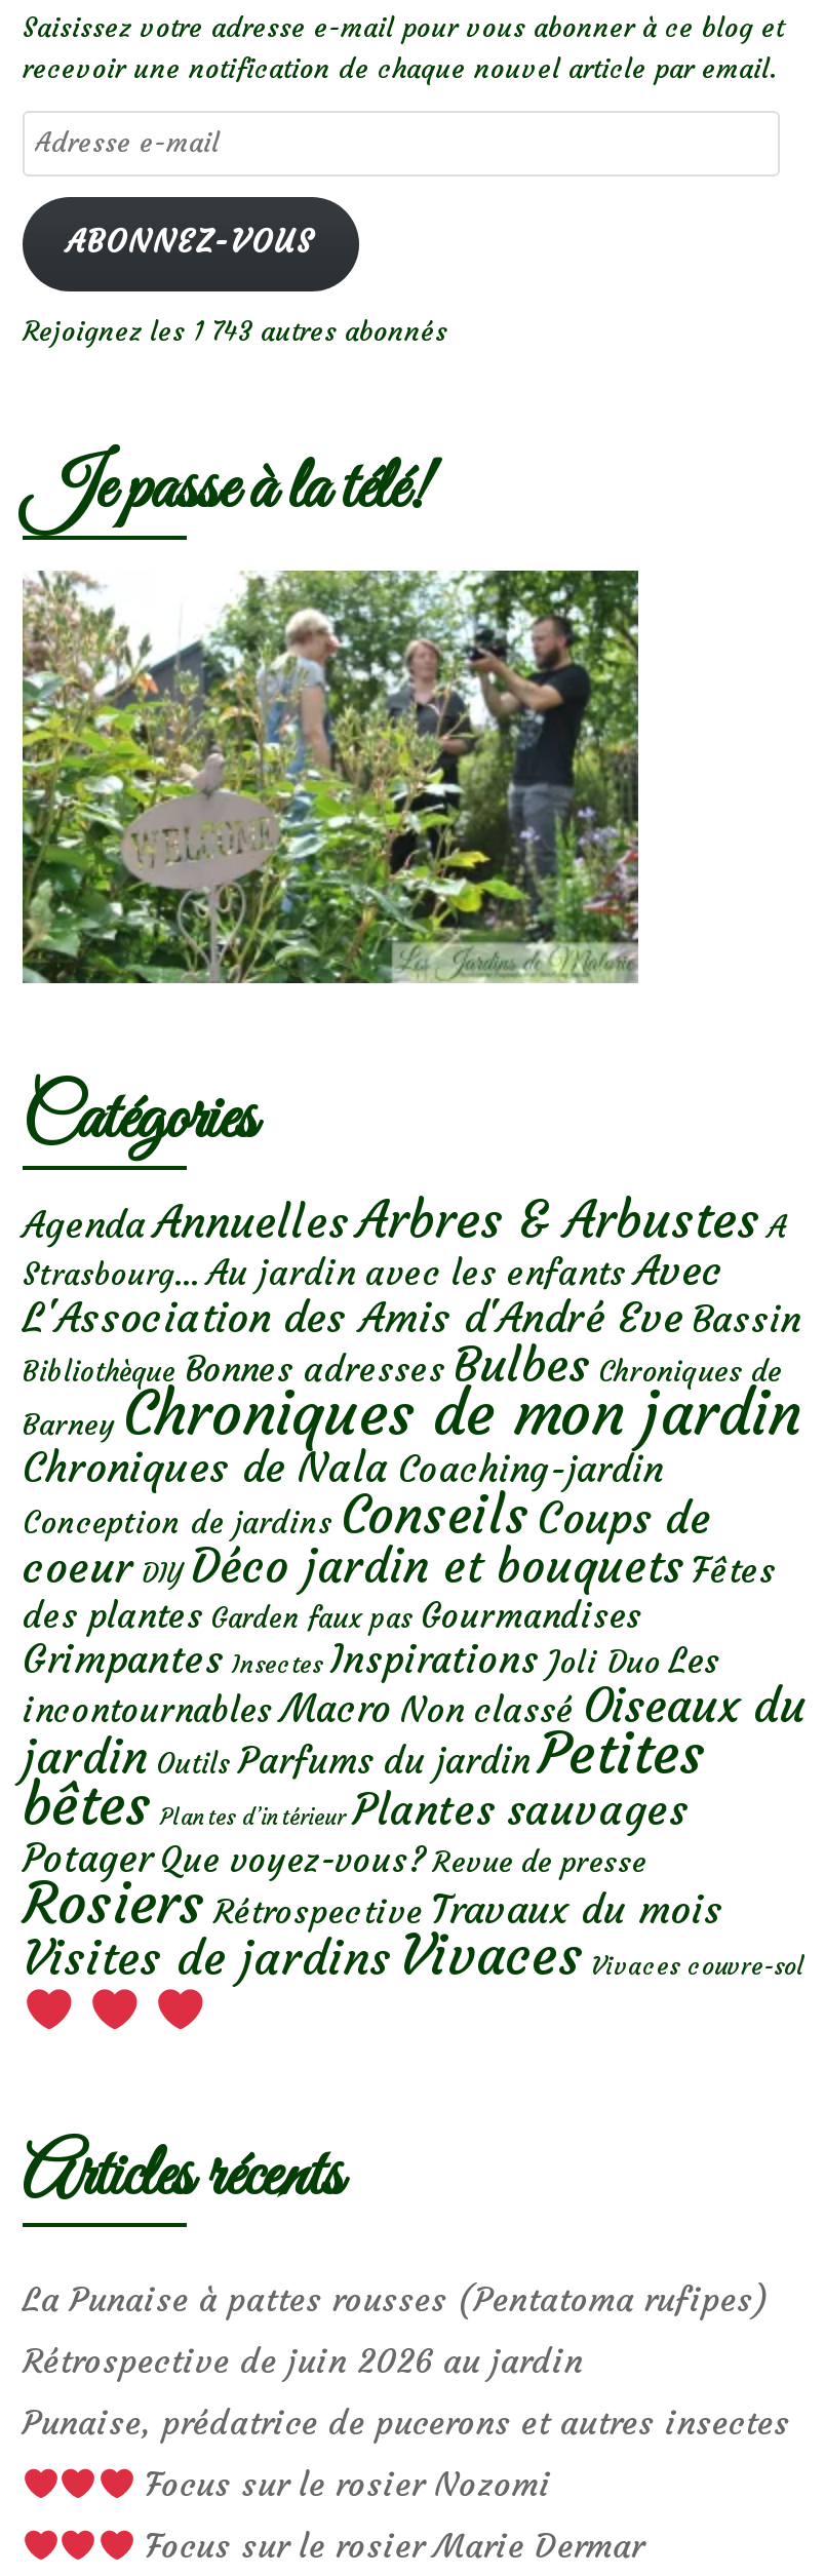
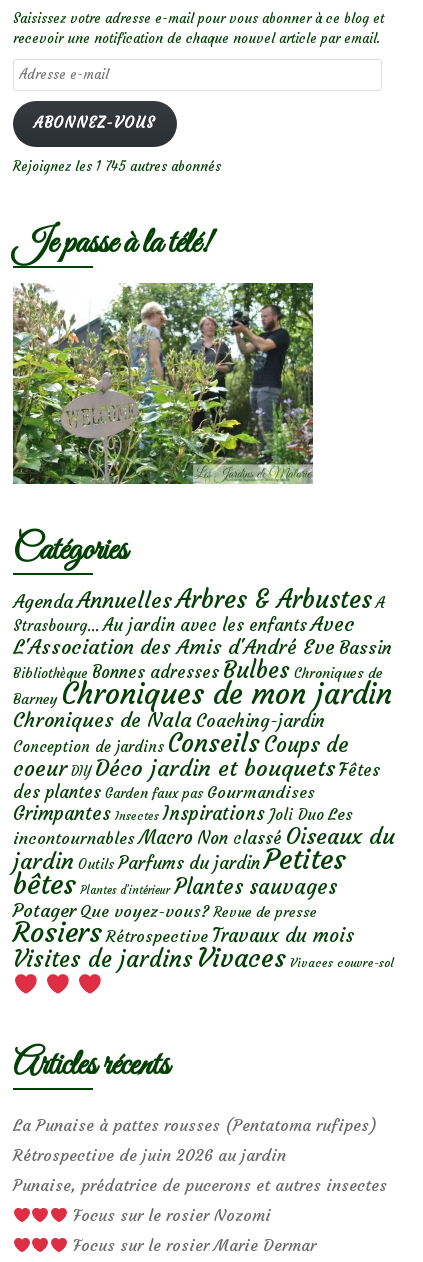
- Rejoignez les 1 743 autres abonnés
+ Rejoignez les 1 745 autres abonnés
